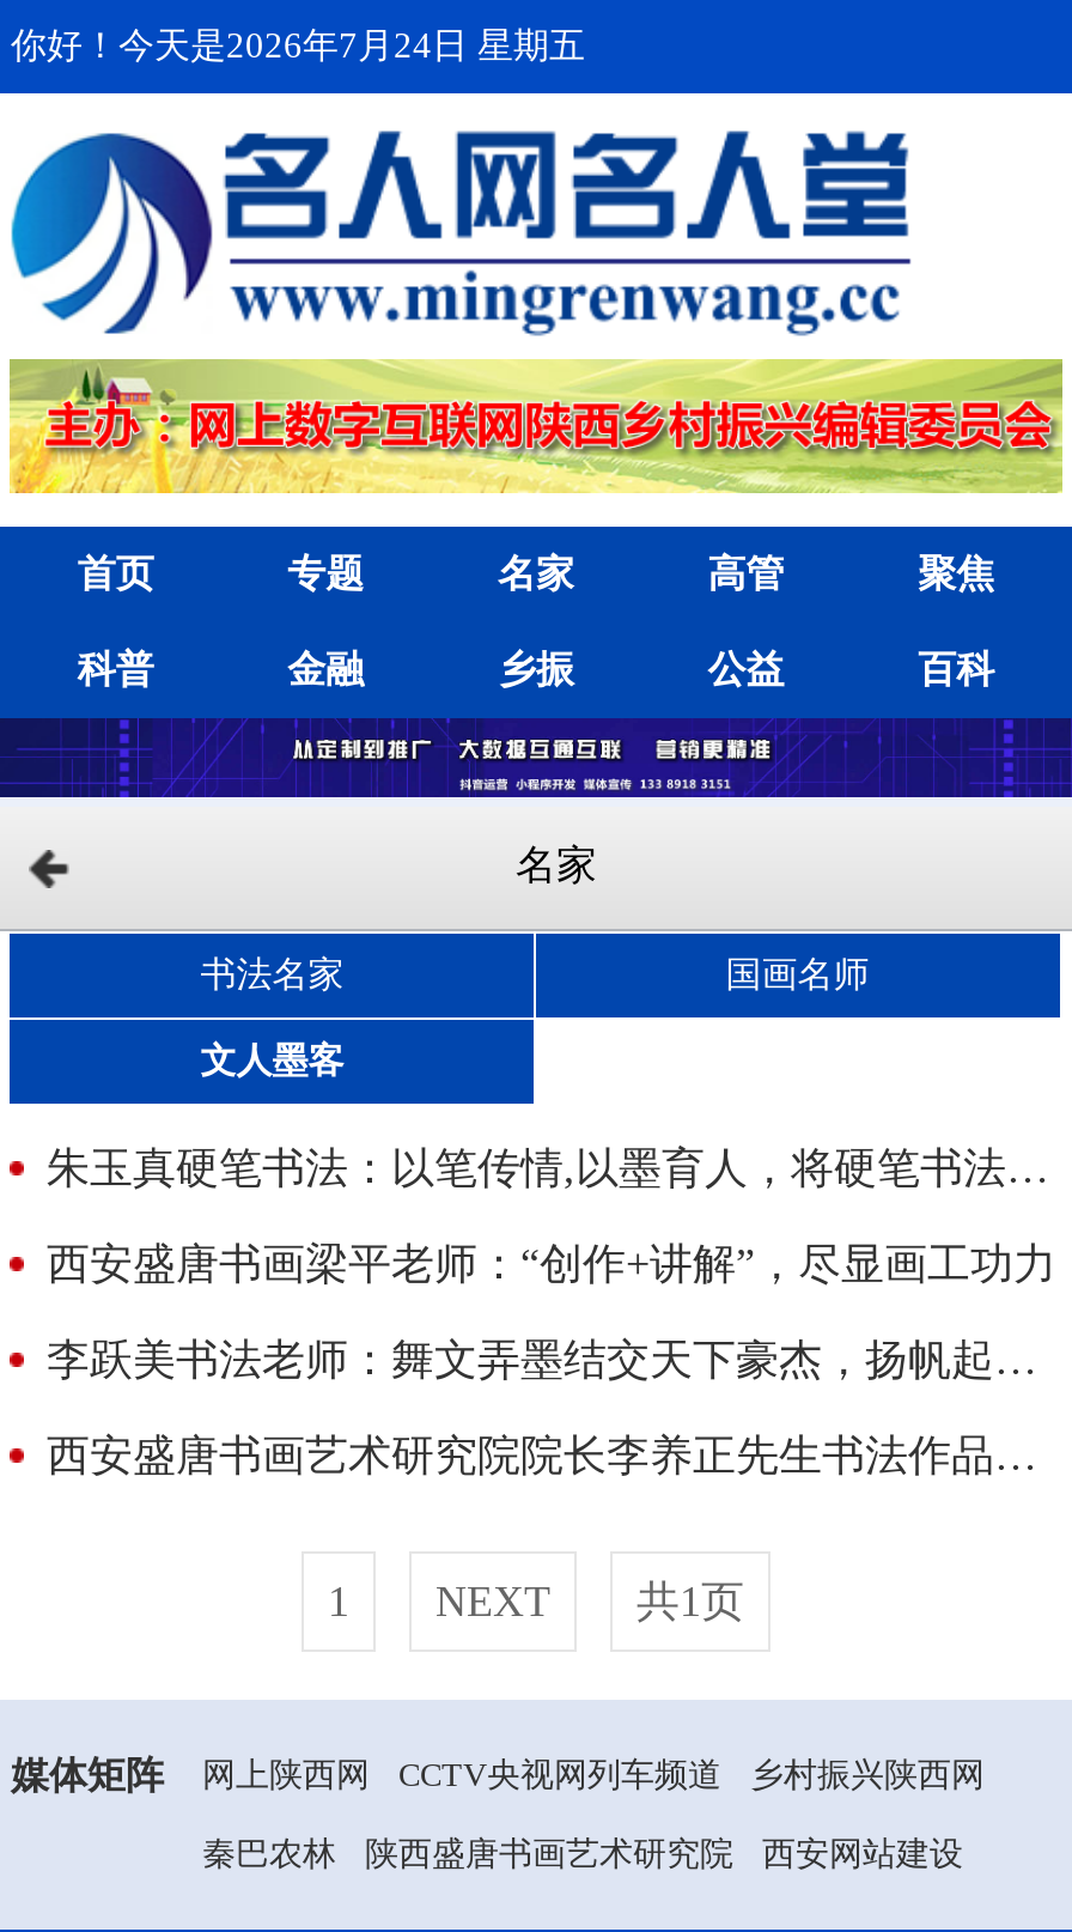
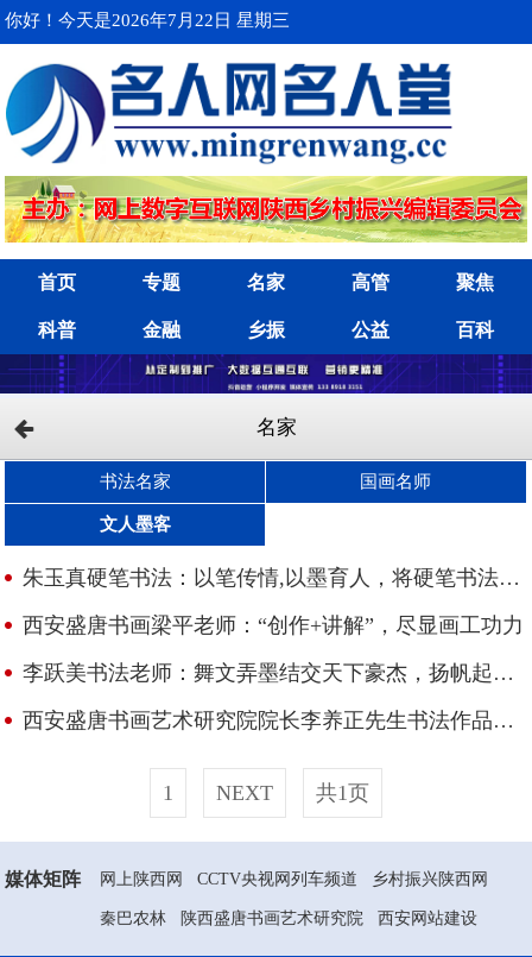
- 你好！今天是2026年7月24日 星期五
+ 你好！今天是2026年7月22日 星期三
